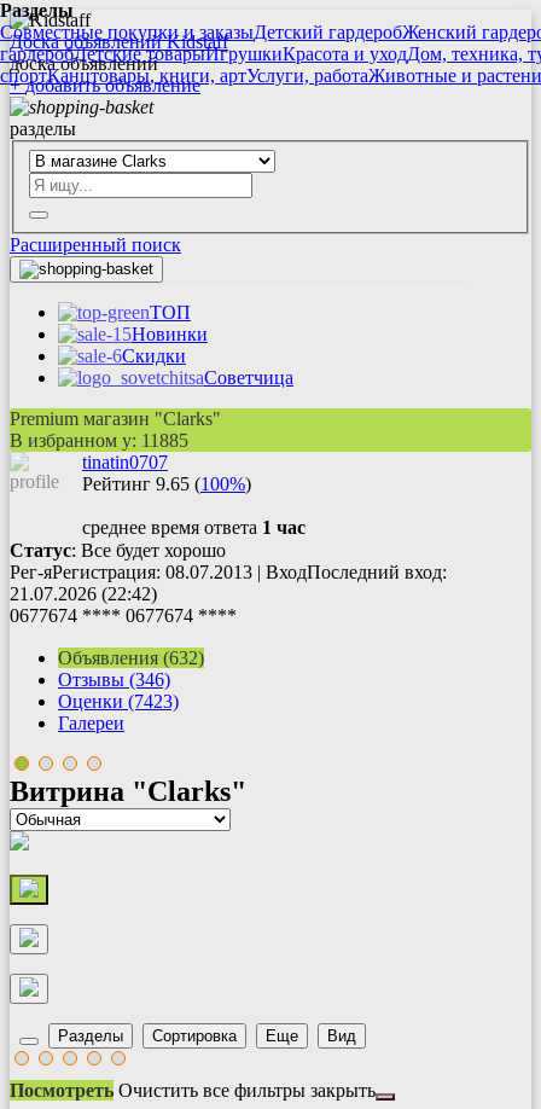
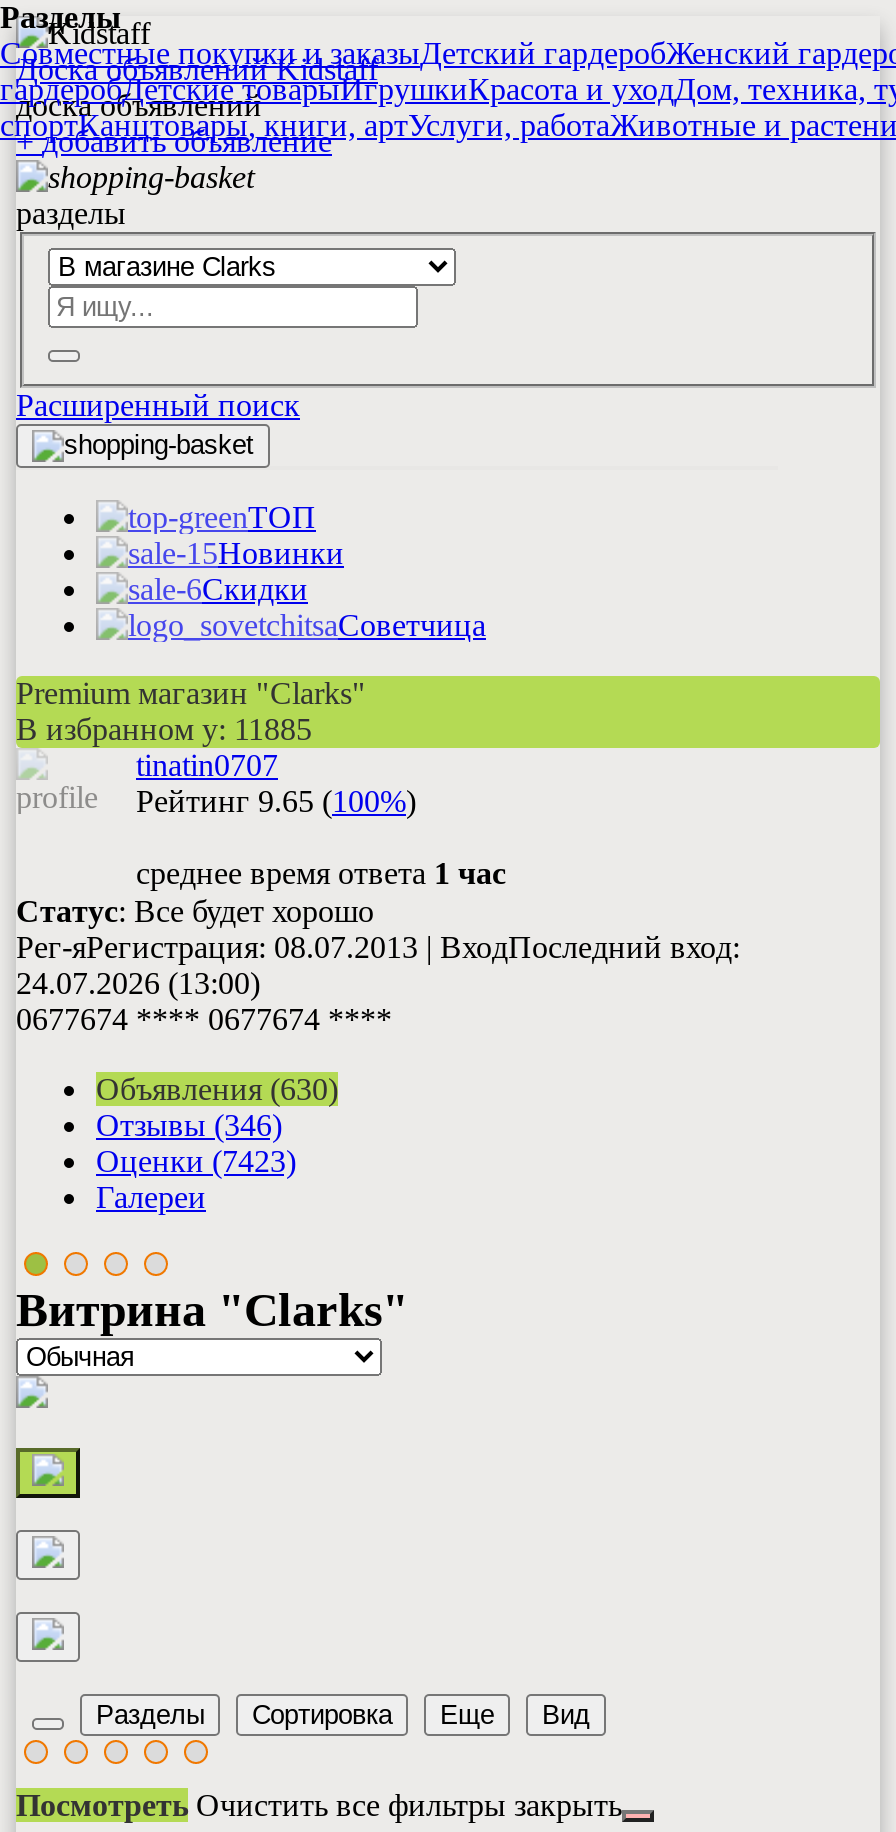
- 21.07.2026 (22:42)
+ 24.07.2026 (13:00)

- Объявления (632)
+ Объявления (630)
